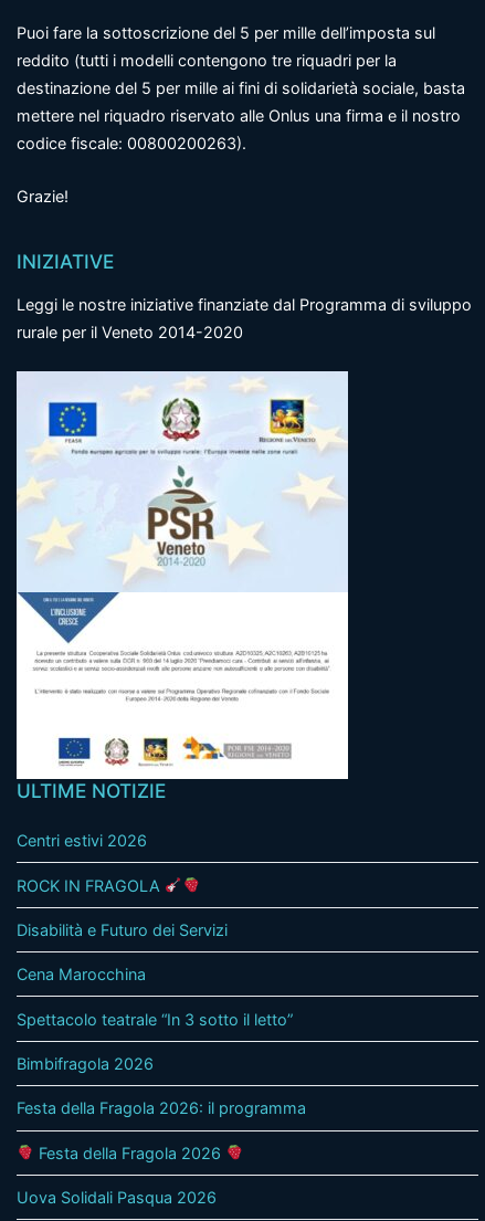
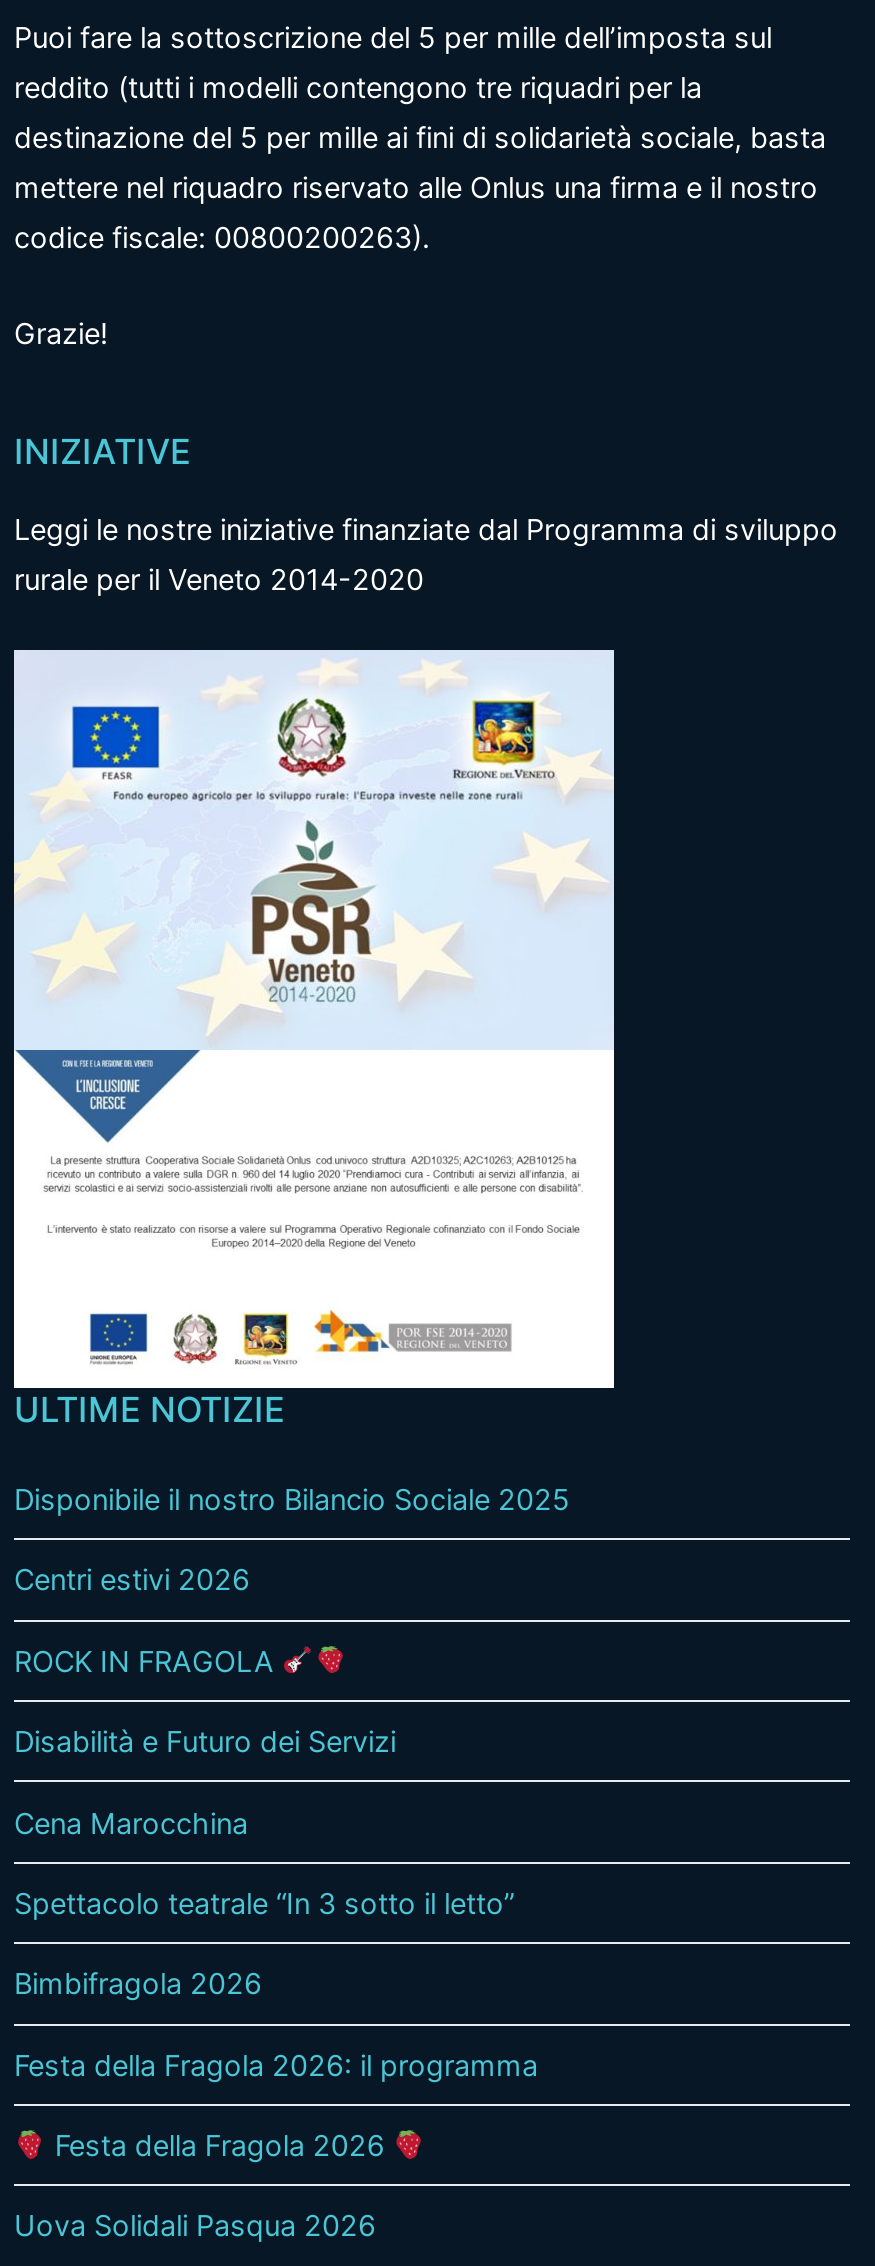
+ Disponibile il nostro Bilancio Sociale 2025
